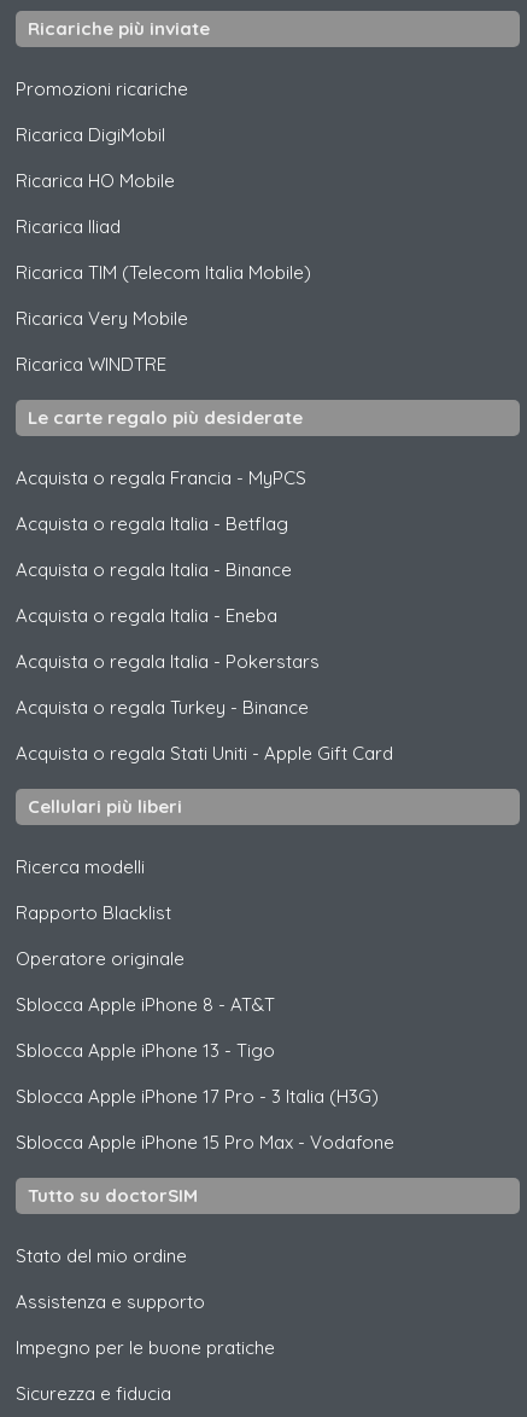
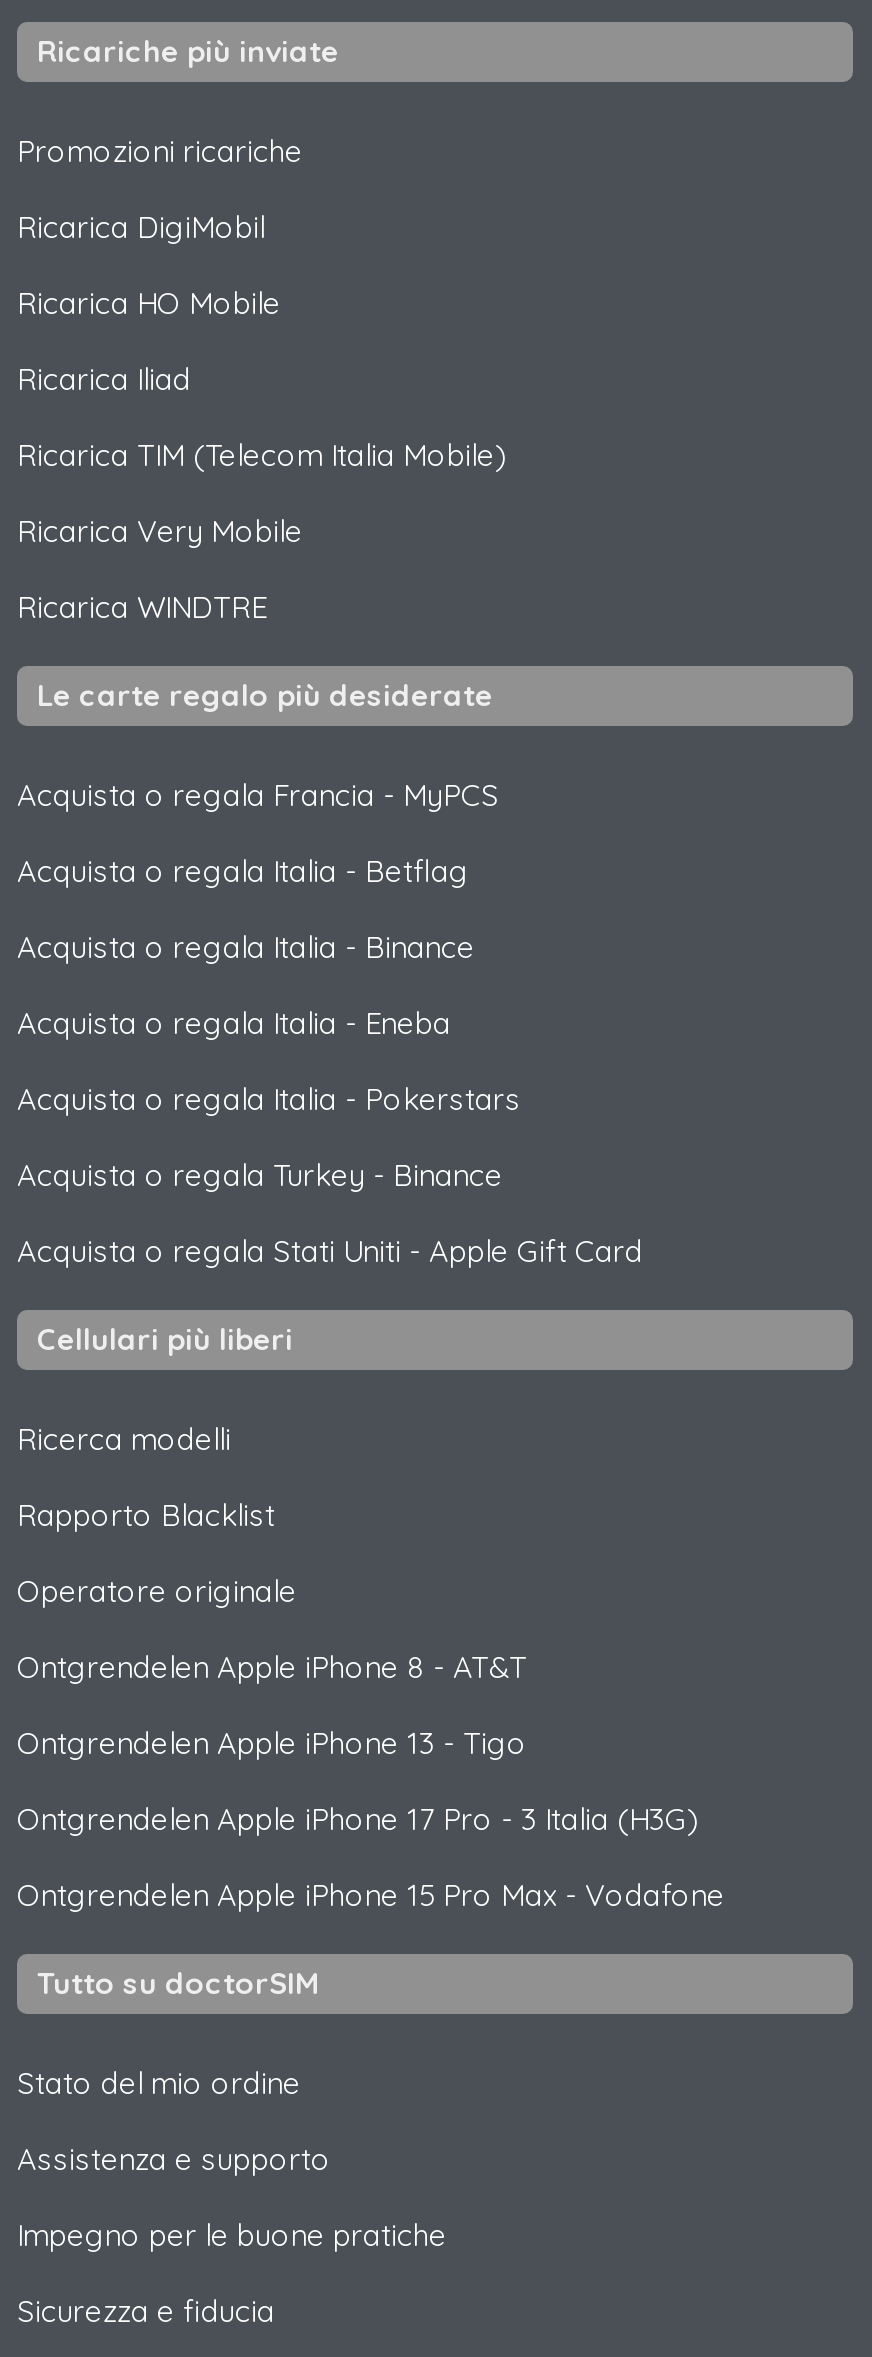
- Sblocca Apple iPhone 8 - AT&T
+ Ontgrendelen Apple iPhone 8 - AT&T

- Sblocca Apple iPhone 13 - Tigo
+ Ontgrendelen Apple iPhone 13 - Tigo

- Sblocca Apple iPhone 17 Pro - 3 Italia (H3G)
+ Ontgrendelen Apple iPhone 17 Pro - 3 Italia (H3G)

- Sblocca Apple iPhone 15 Pro Max - Vodafone
+ Ontgrendelen Apple iPhone 15 Pro Max - Vodafone
